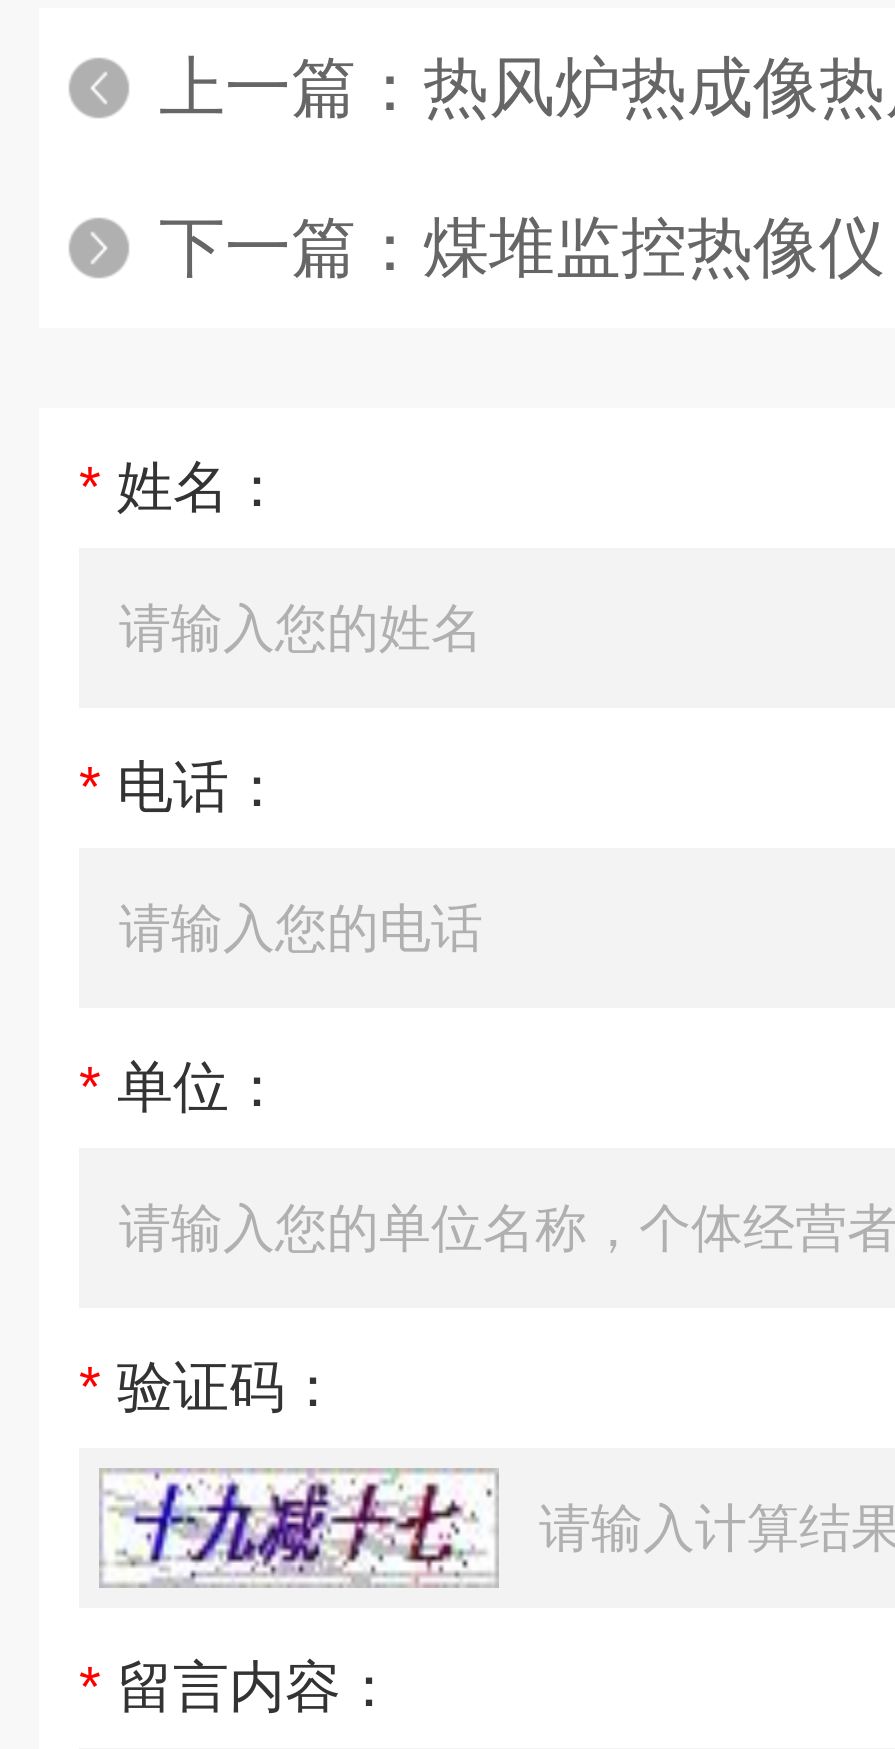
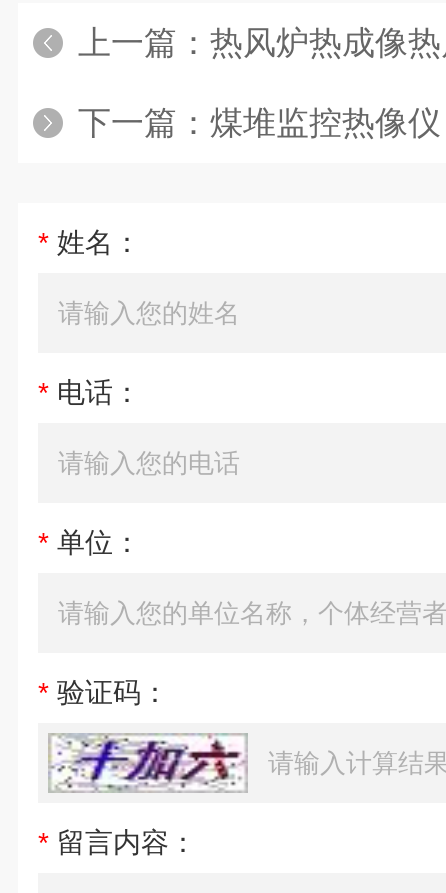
- [image]
+ [image]
